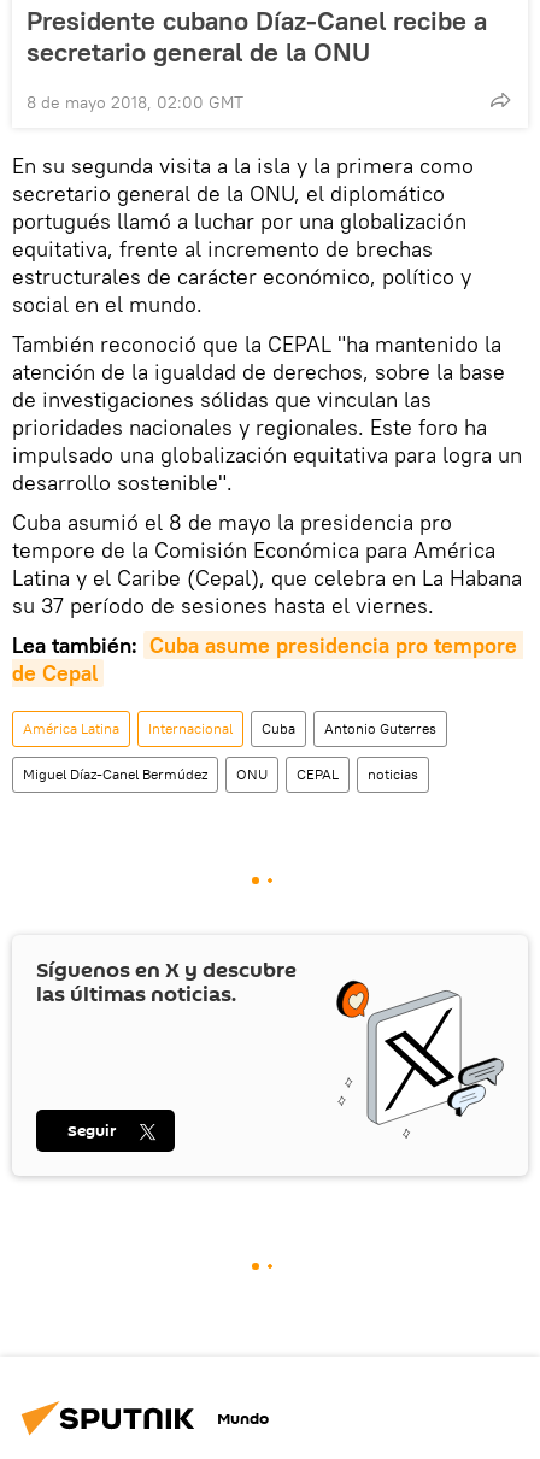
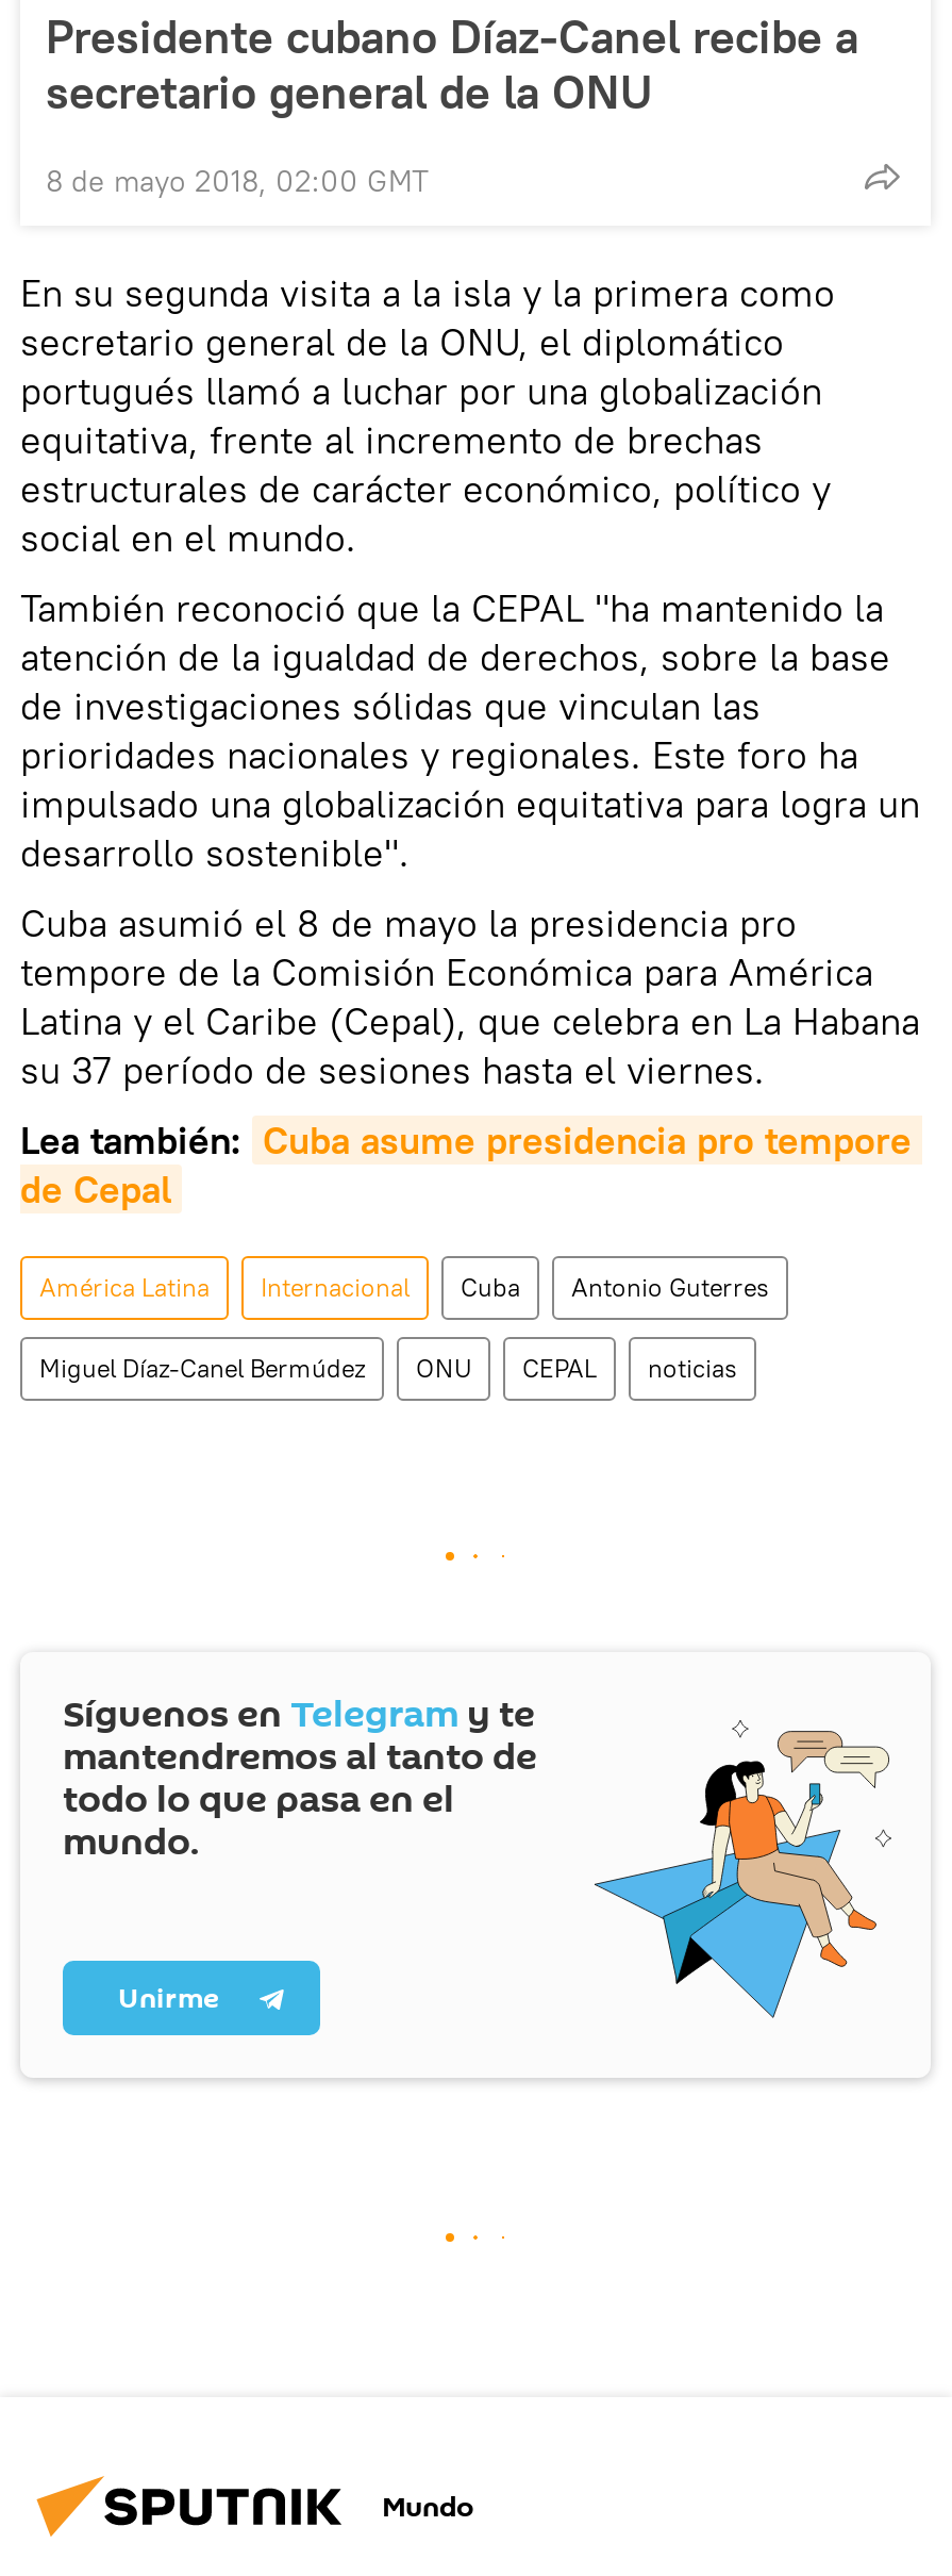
- [image]
- Síguenos en X y descubre
- las últimas noticias.
+ [image]
+ Síguenos en Telegram y te
+ mantendremos al tanto de
+ todo lo que pasa en el
+ mundo.

- Seguir
+ Unirme
